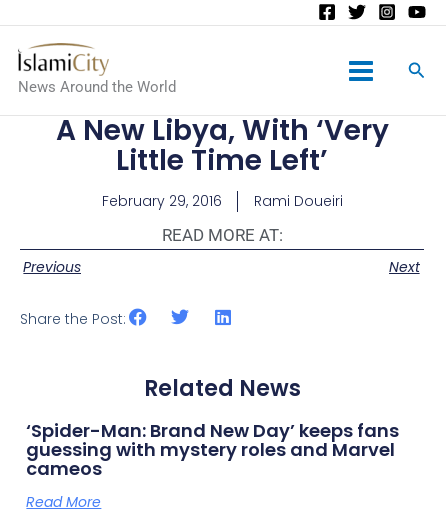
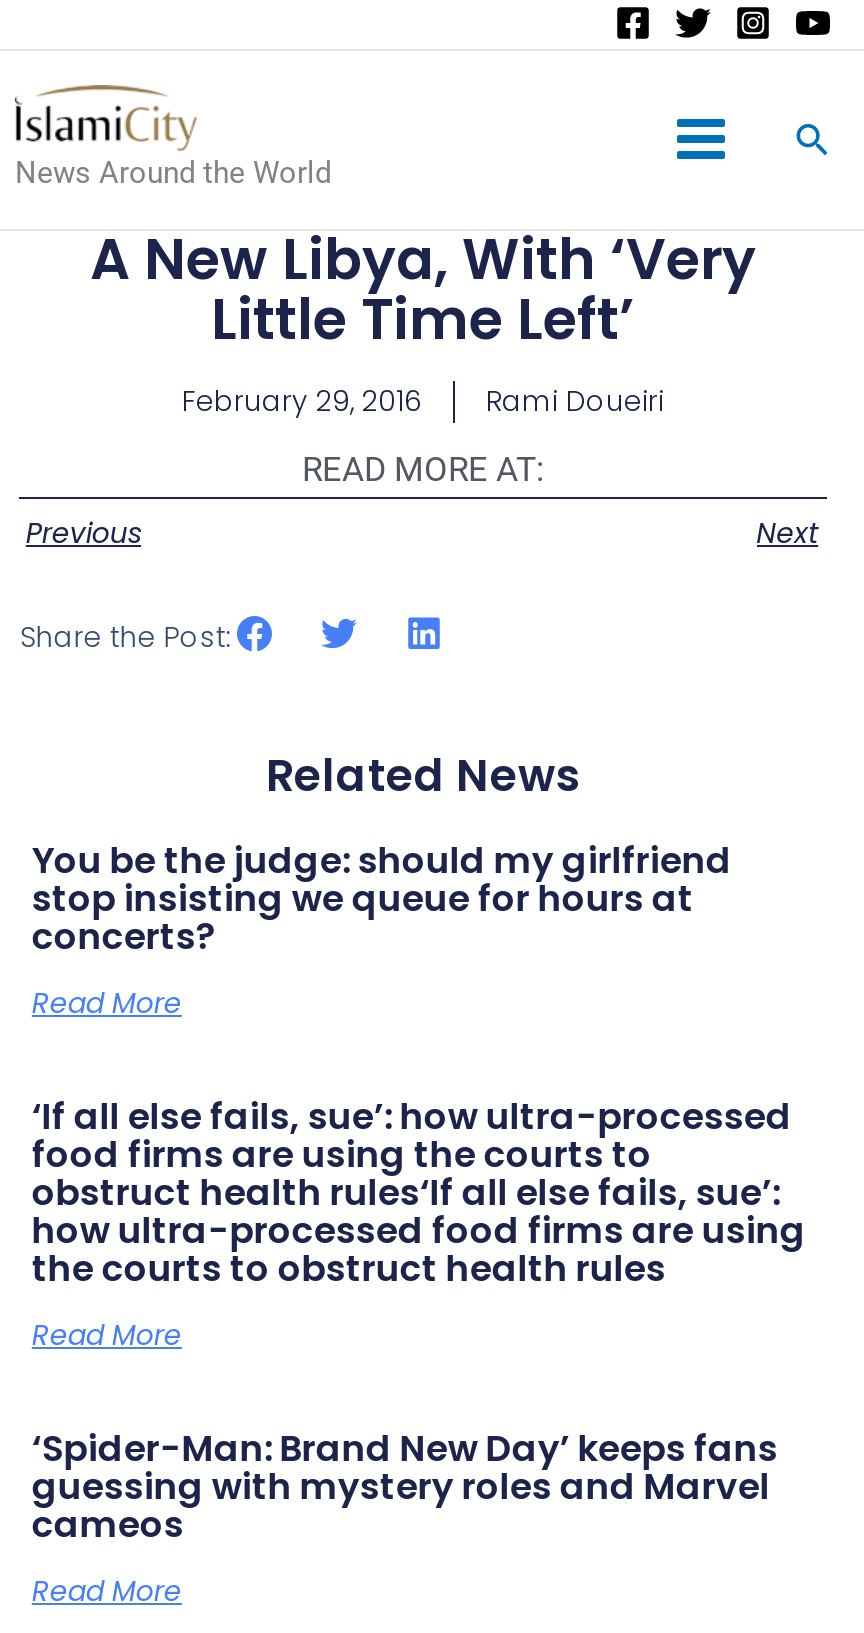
+ You be the judge: should my girlfriend
+ stop insisting we queue for hours at
+ concerts?
+ Read More
+ ‘If all else fails, sue’: how ultra-processed
+ food firms are using the courts to
+ obstruct health rules‘If all else fails, sue’:
+ how ultra-processed food firms are using
+ the courts to obstruct health rules
+ Read More
